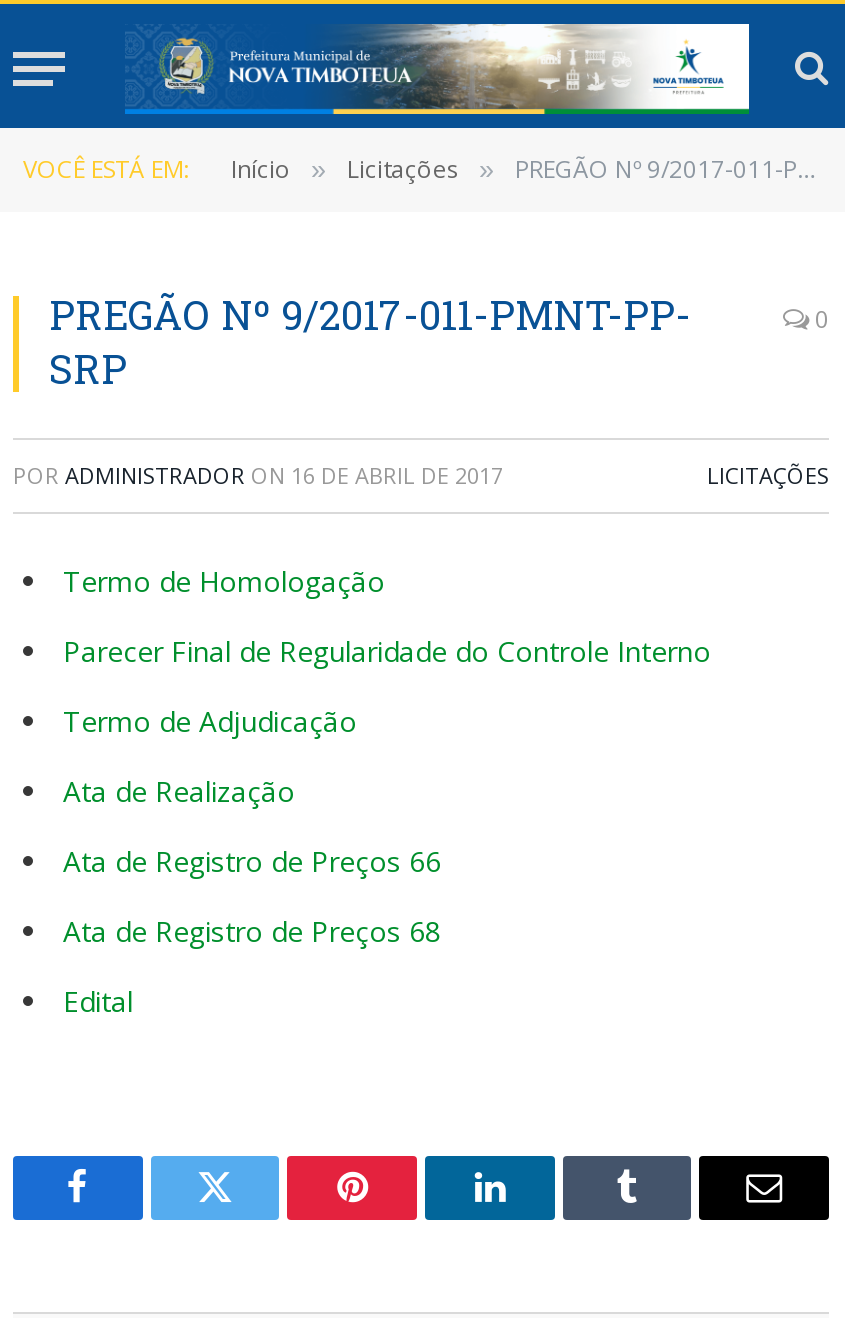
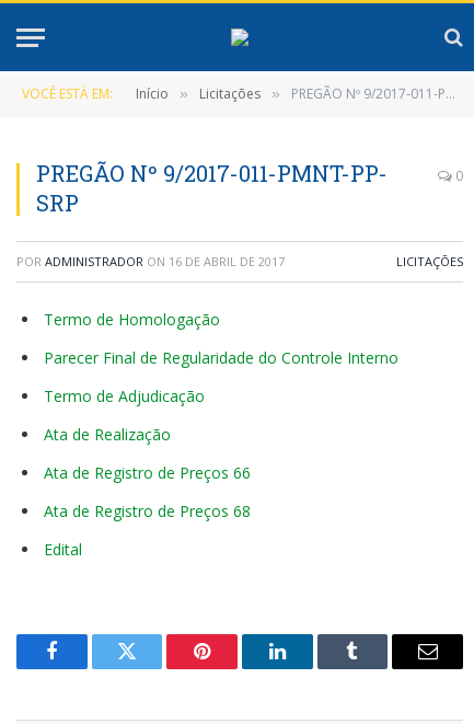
- [image]
